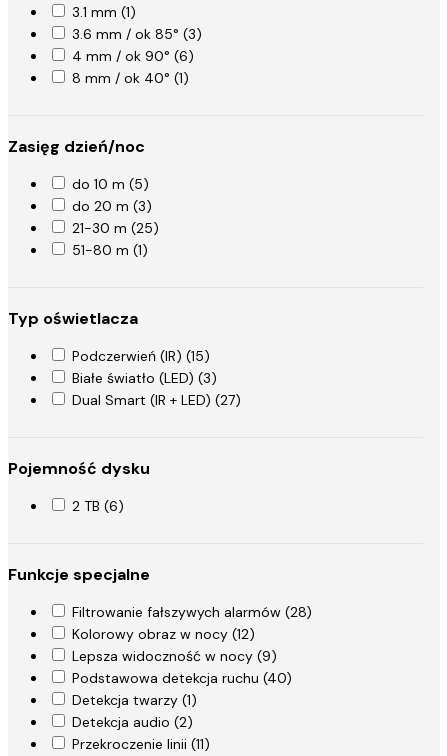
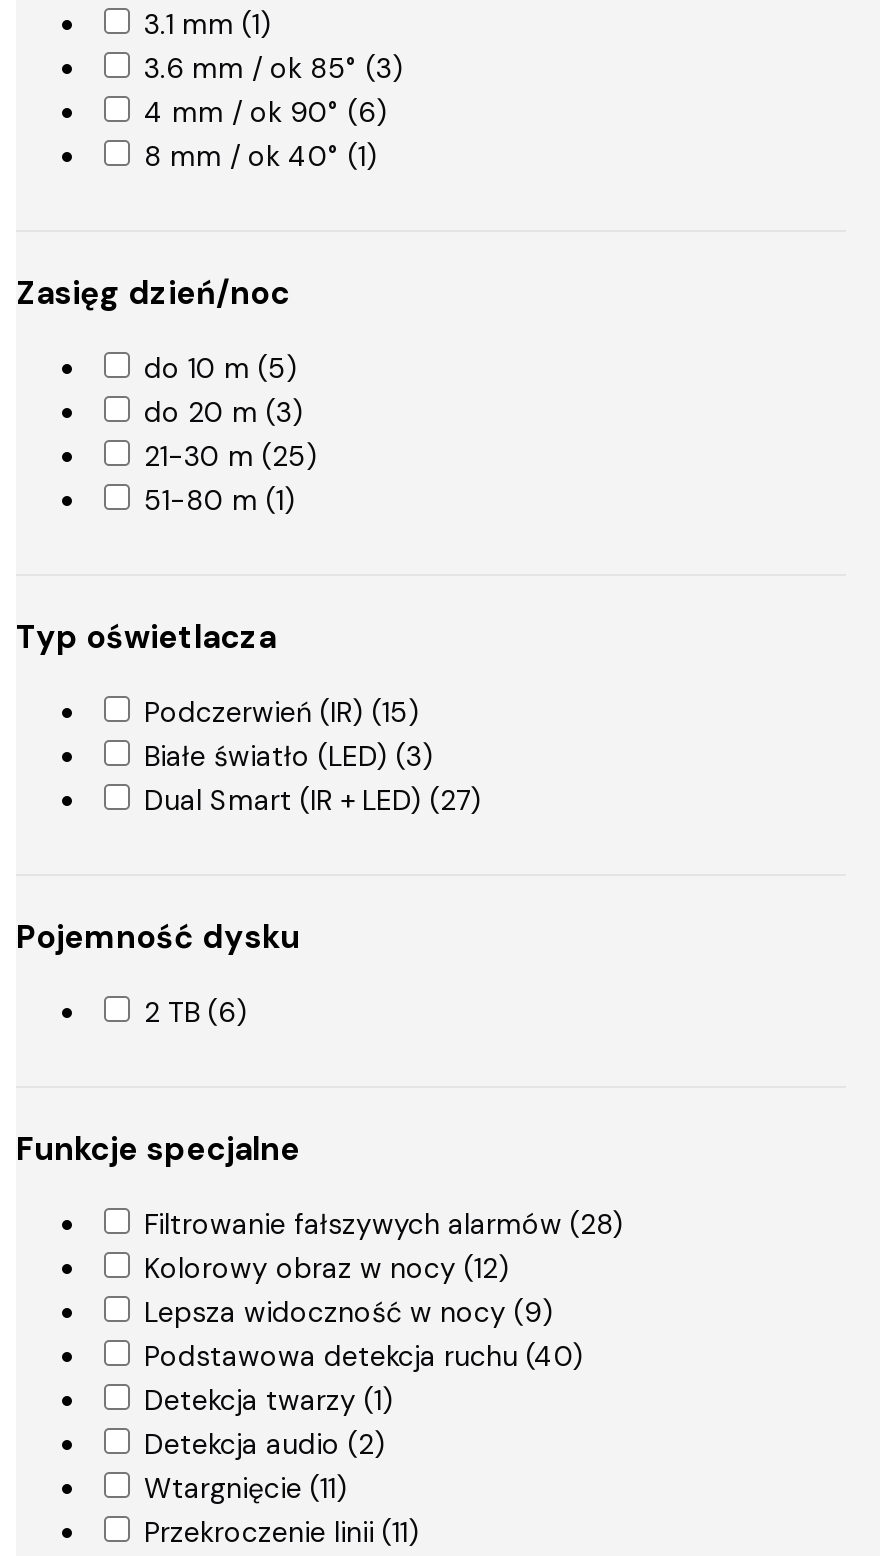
+ Wtargnięcie (11)
